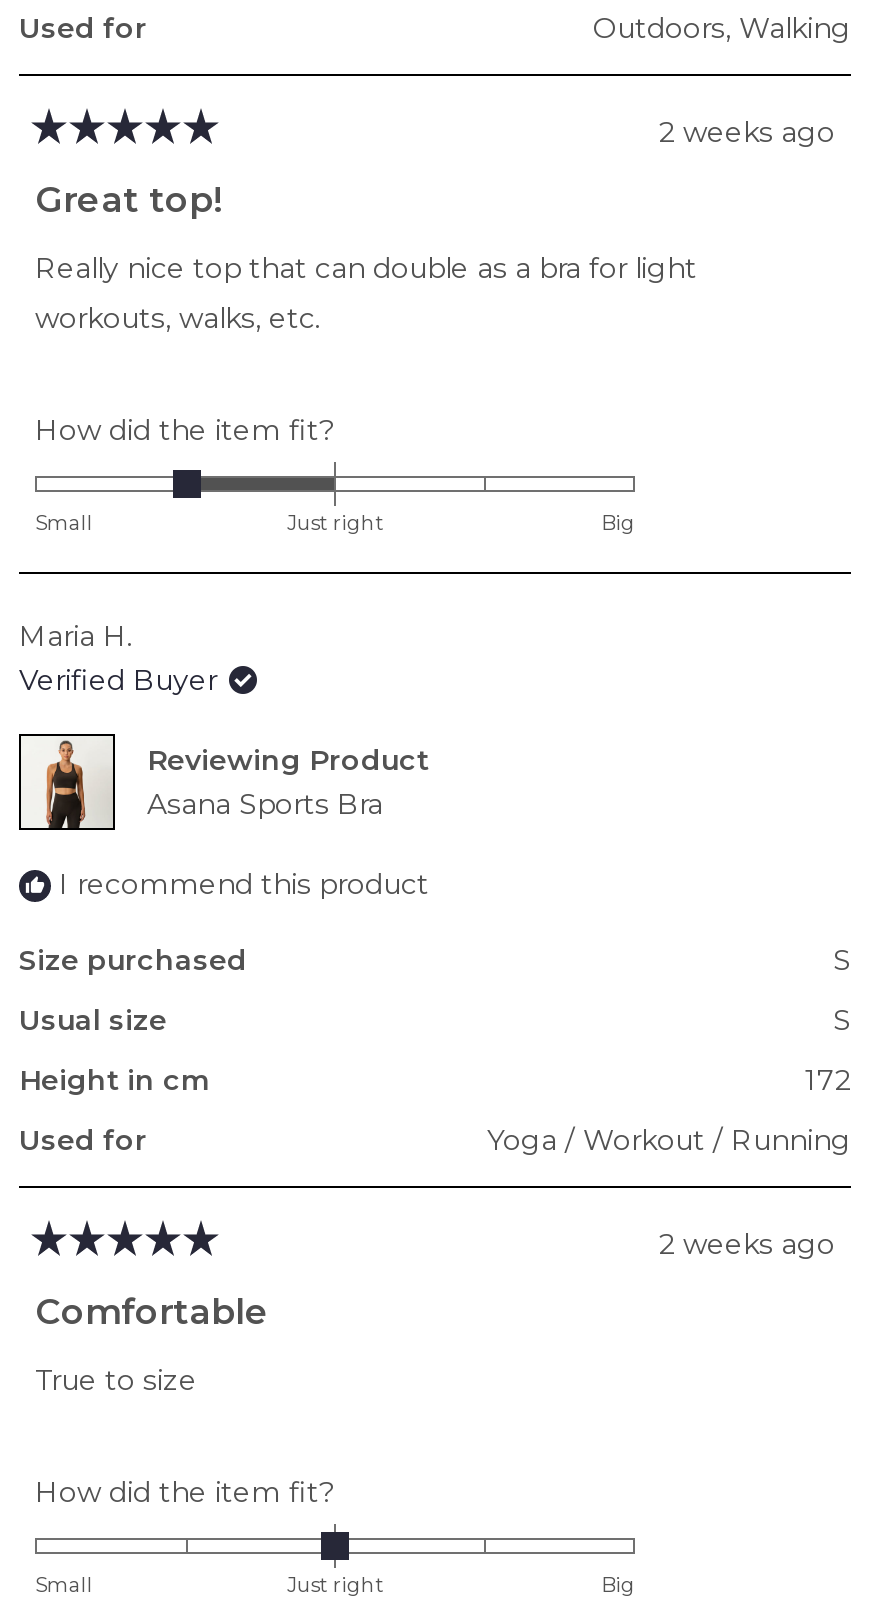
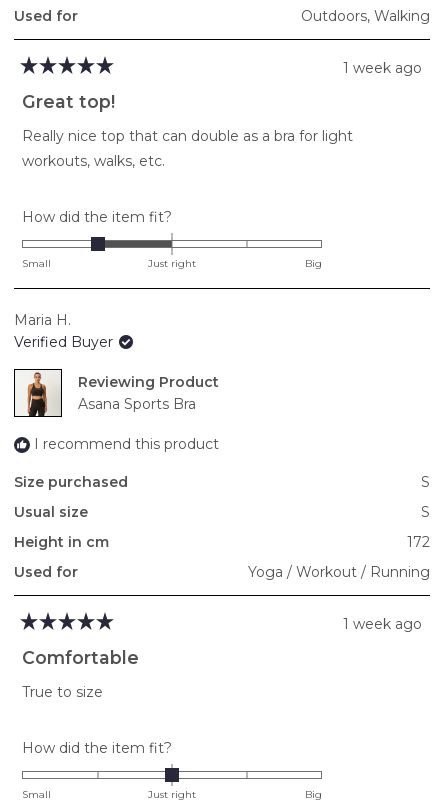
- 2 weeks ago
+ 1 week ago

- 2 weeks ago
+ 1 week ago
